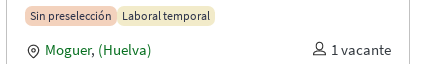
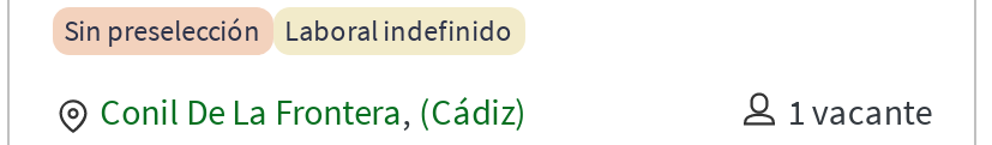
- Laboral temporal
+ Laboral indefinido

- Moguer, (Huelva)
+ Conil De La Frontera, (Cádiz)
